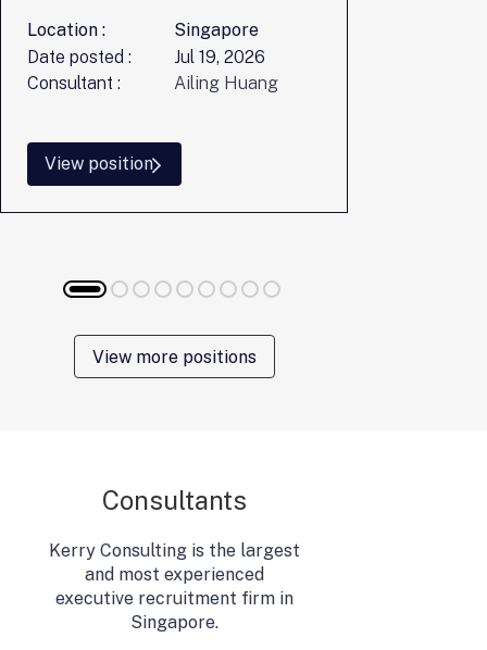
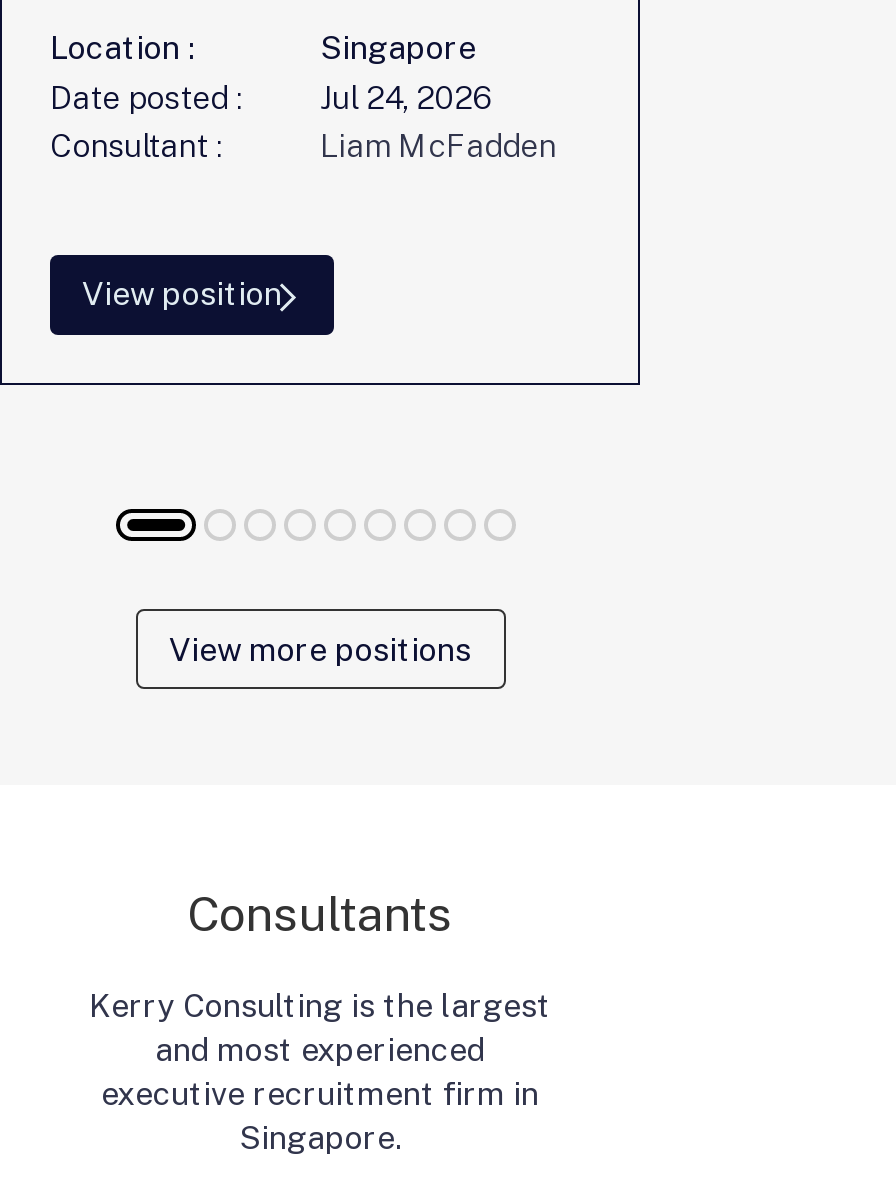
- Jul 19, 2026
+ Jul 24, 2026

- Ailing Huang
+ Liam McFadden
